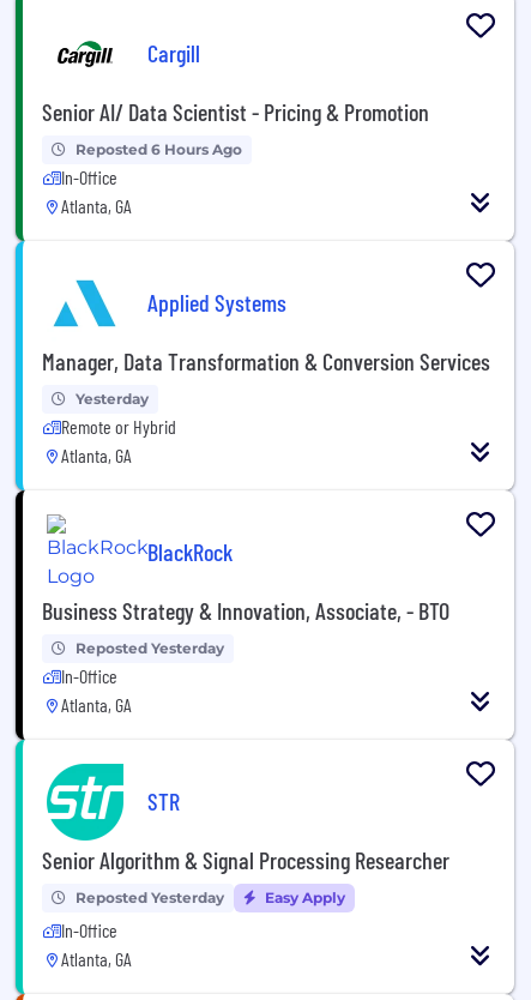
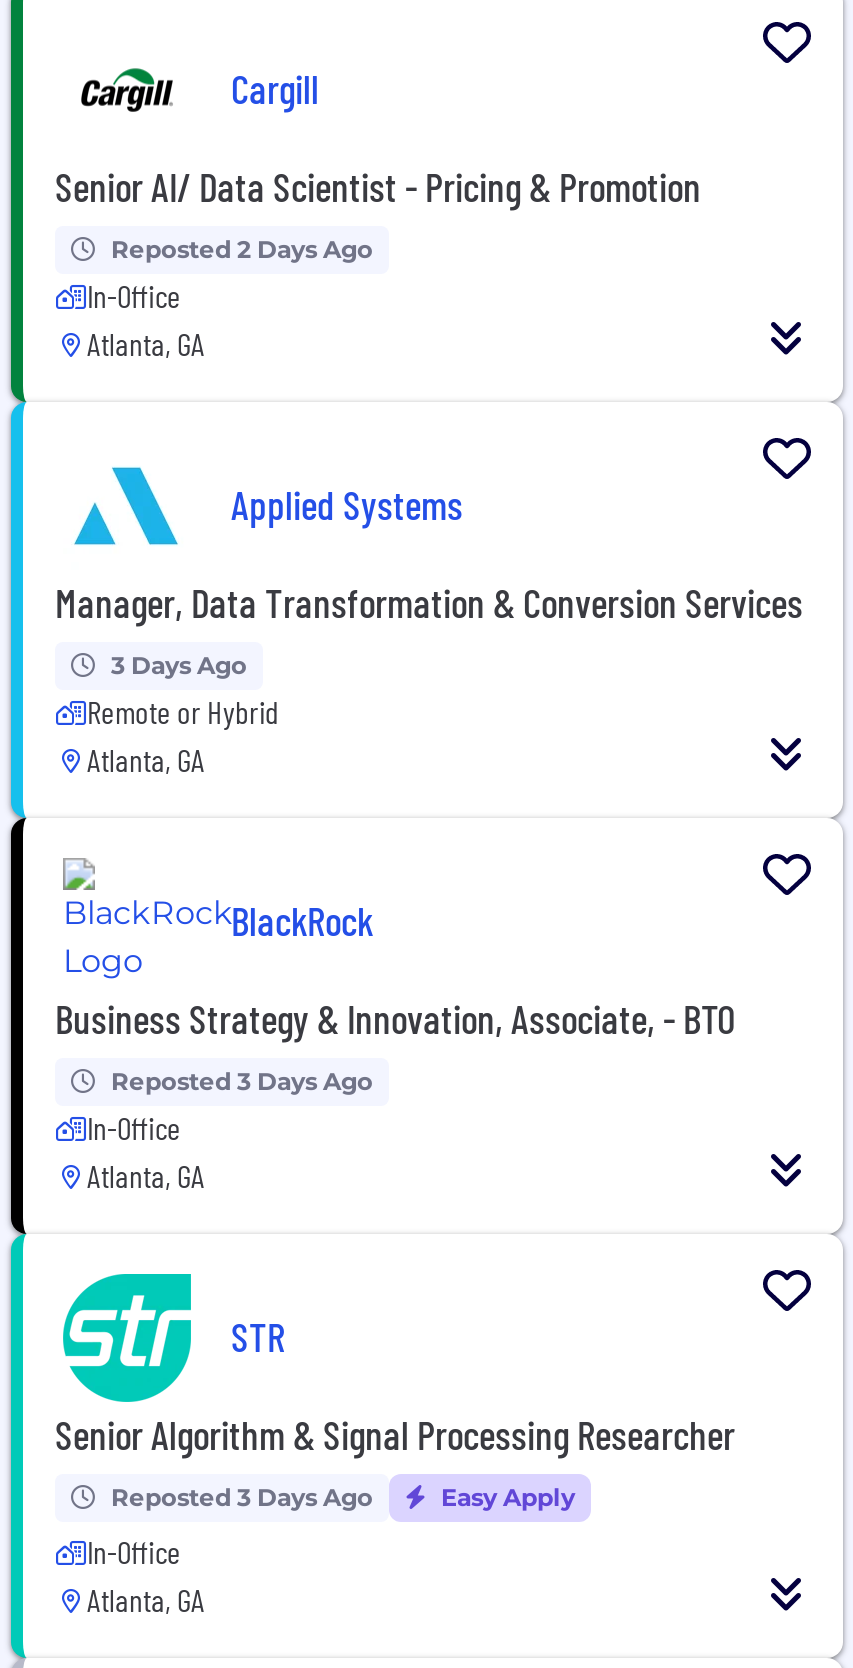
- Reposted 6 Hours Ago
+ Reposted 2 Days Ago

- Yesterday
+ 3 Days Ago

- Reposted Yesterday
+ Reposted 3 Days Ago

- Reposted Yesterday
+ Reposted 3 Days Ago
